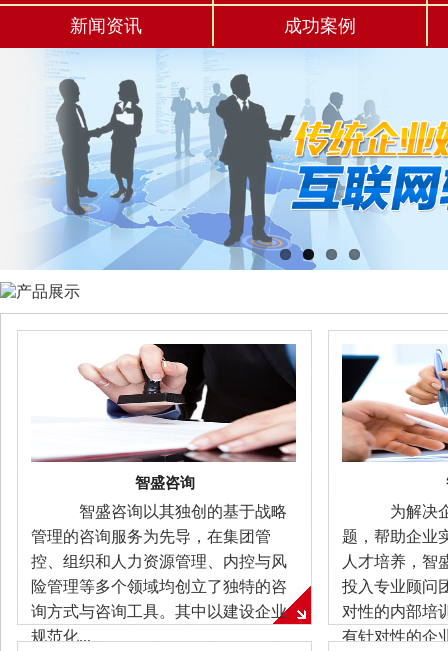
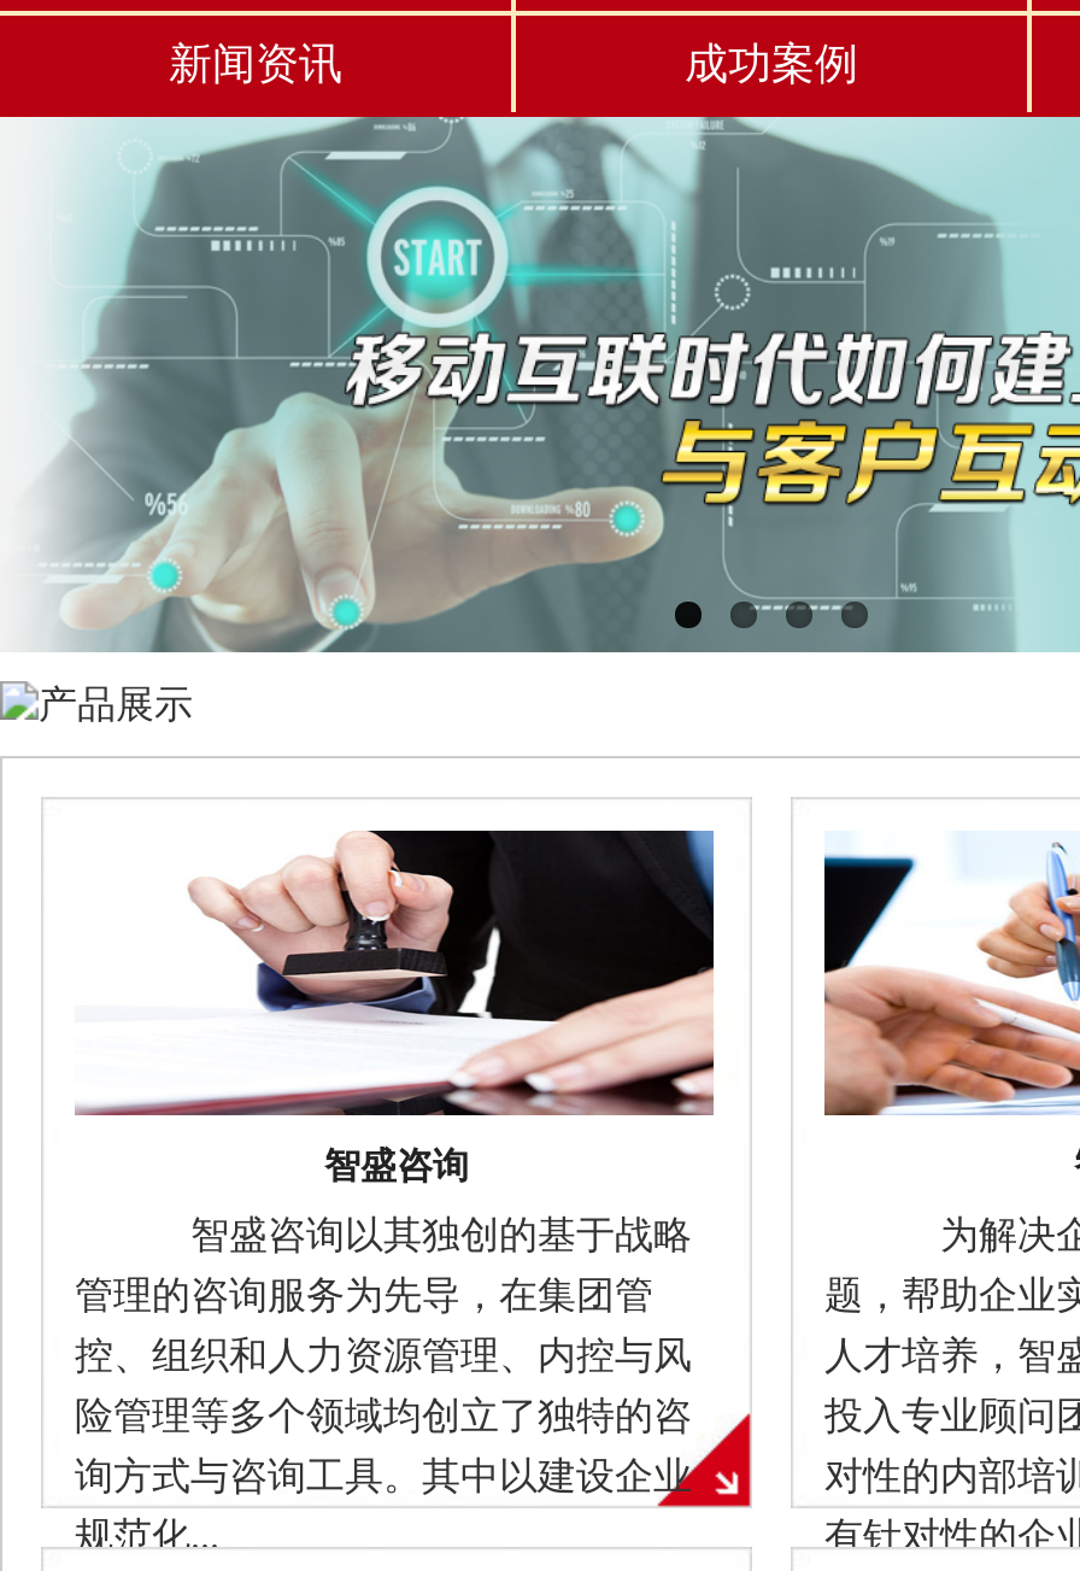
- [image]
+ [image]
